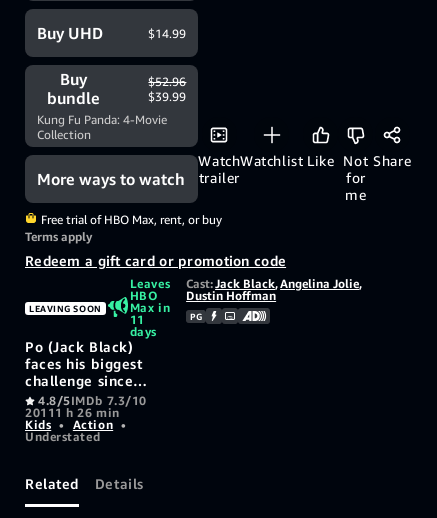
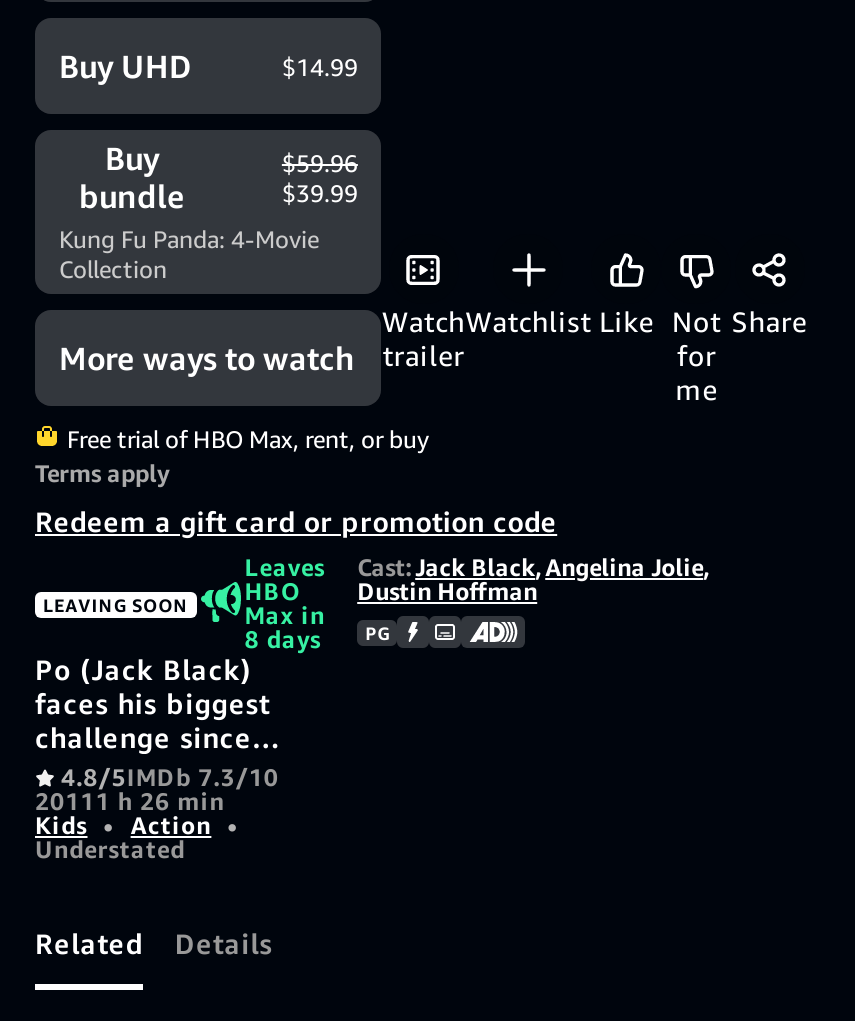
- $52.96
+ $59.96

- 11
- days
+ 8 days
